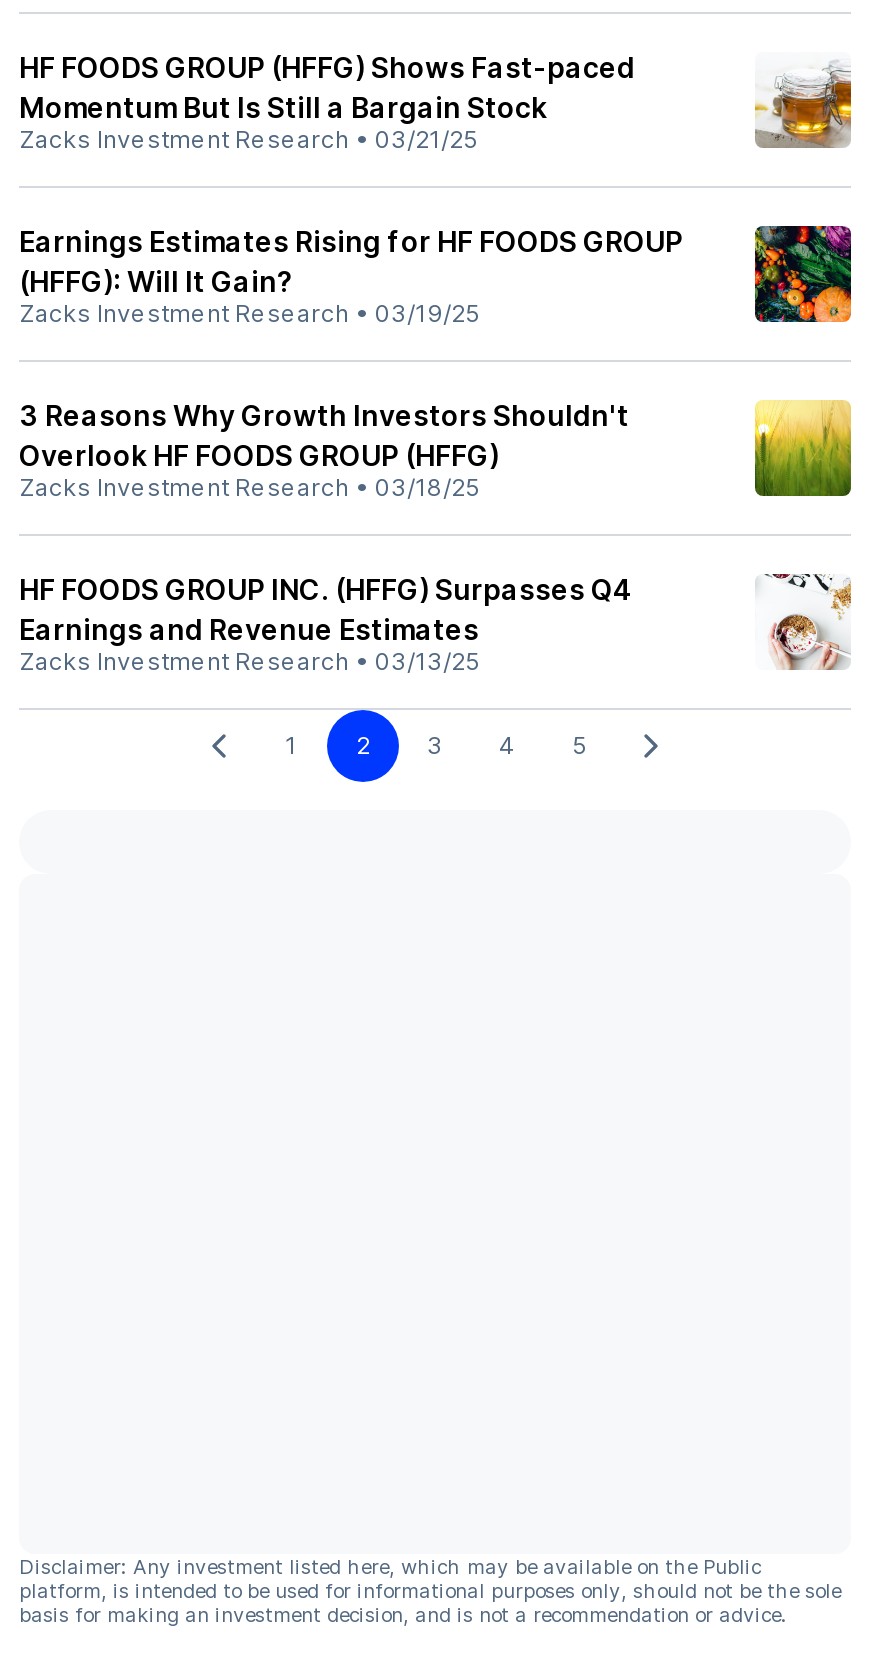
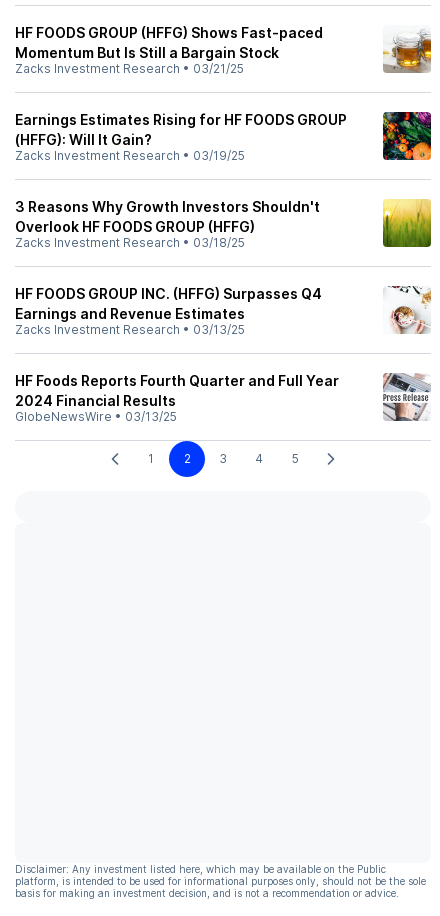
+ HF Foods Reports Fourth Quarter and Full Year
+ 2024 Financial Results
+ GlobeNewsWire • 03/13/25

+ [image]
